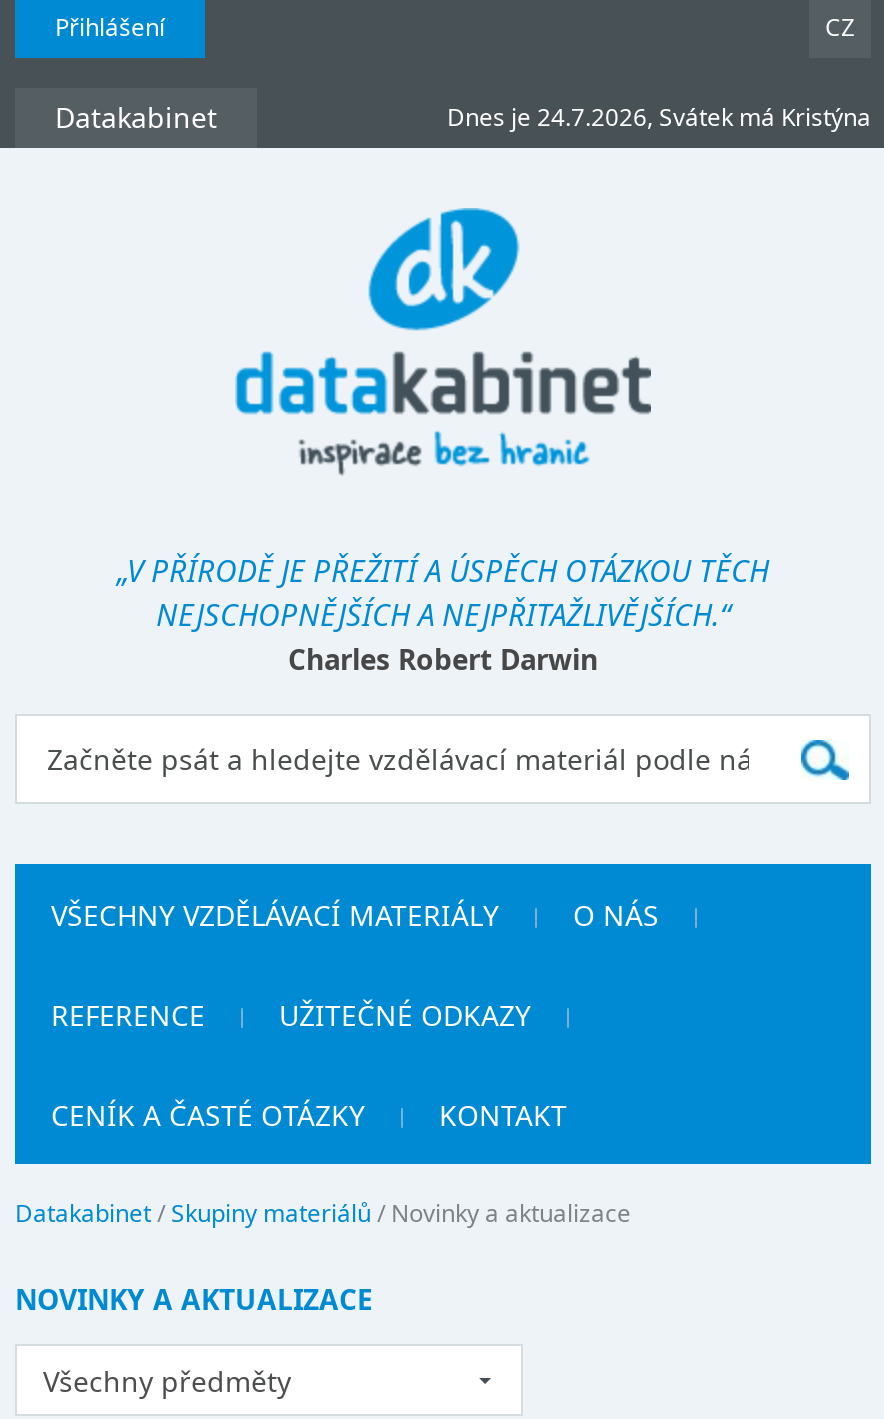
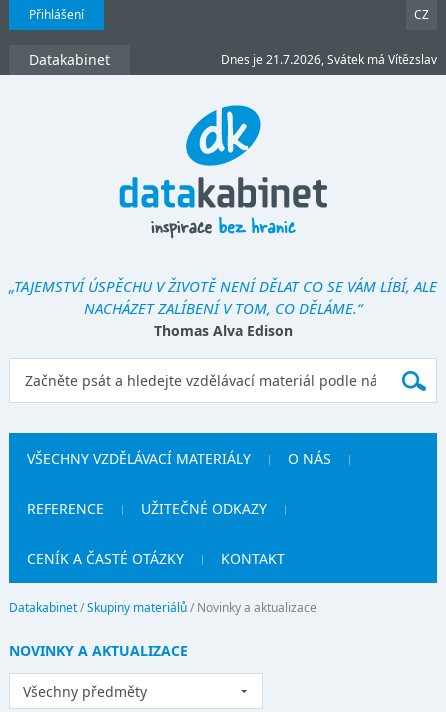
- Dnes je 24.7.2026, Svátek má Kristýna
+ Dnes je 21.7.2026, Svátek má Vítězslav

- „V PŘÍRODĚ JE PŘEŽITÍ A ÚSPĚCH OTÁZKOU TĚCH
- NEJSCHOPNĚJŠÍCH A NEJPŘITAŽLIVĚJŠÍCH.“
- Charles Robert Darwin
+ „TAJEMSTVÍ ÚSPĚCHU V ŽIVOTĚ NENÍ DĚLAT CO SE VÁM LÍBÍ, ALE
+ NACHÁZET ZALÍBENÍ V TOM, CO DĚLÁME.“
+ Thomas Alva Edison
